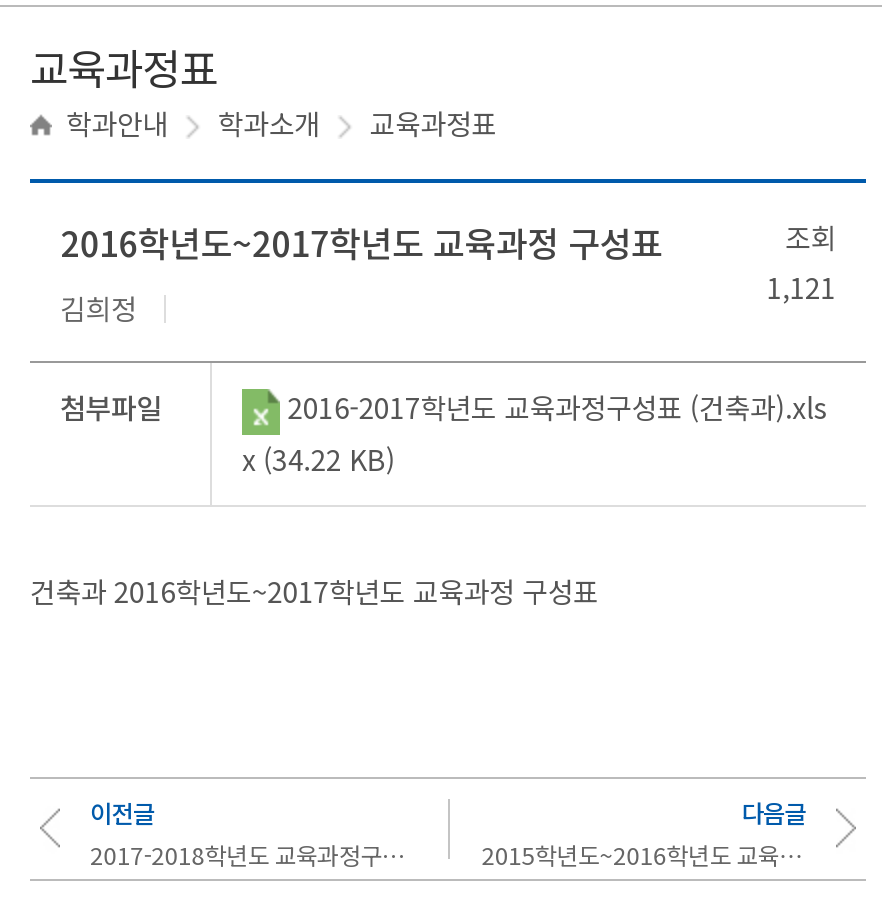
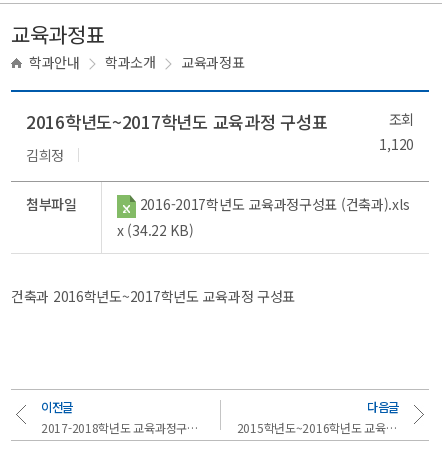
- 1,121
+ 1,120
